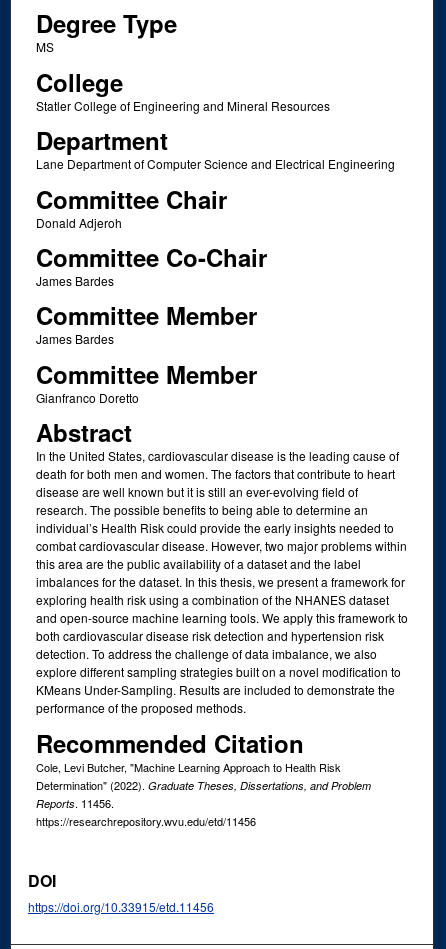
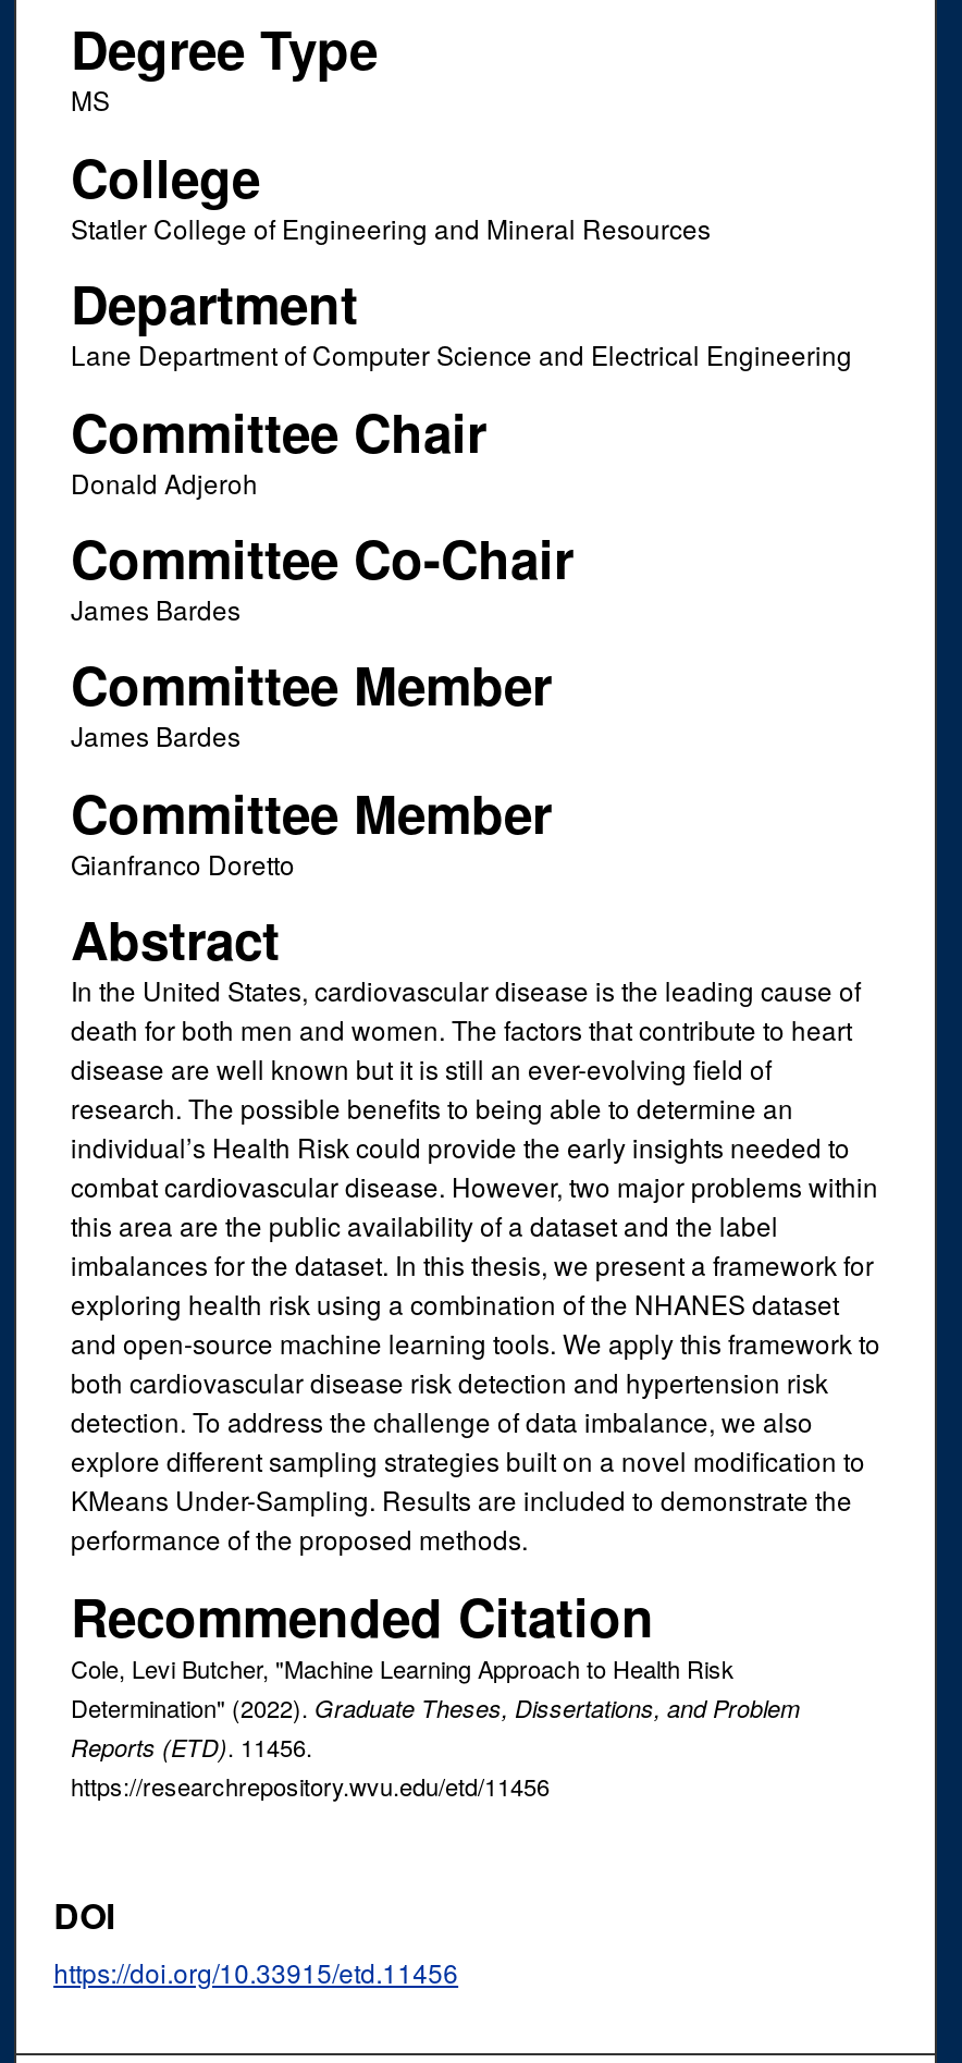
- Reports. 11456.
+ Reports (ETD). 11456.
